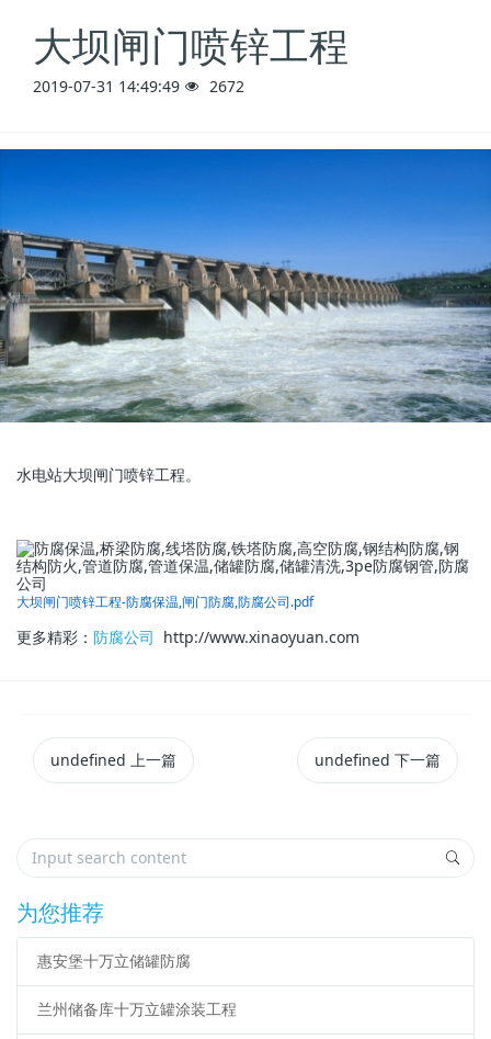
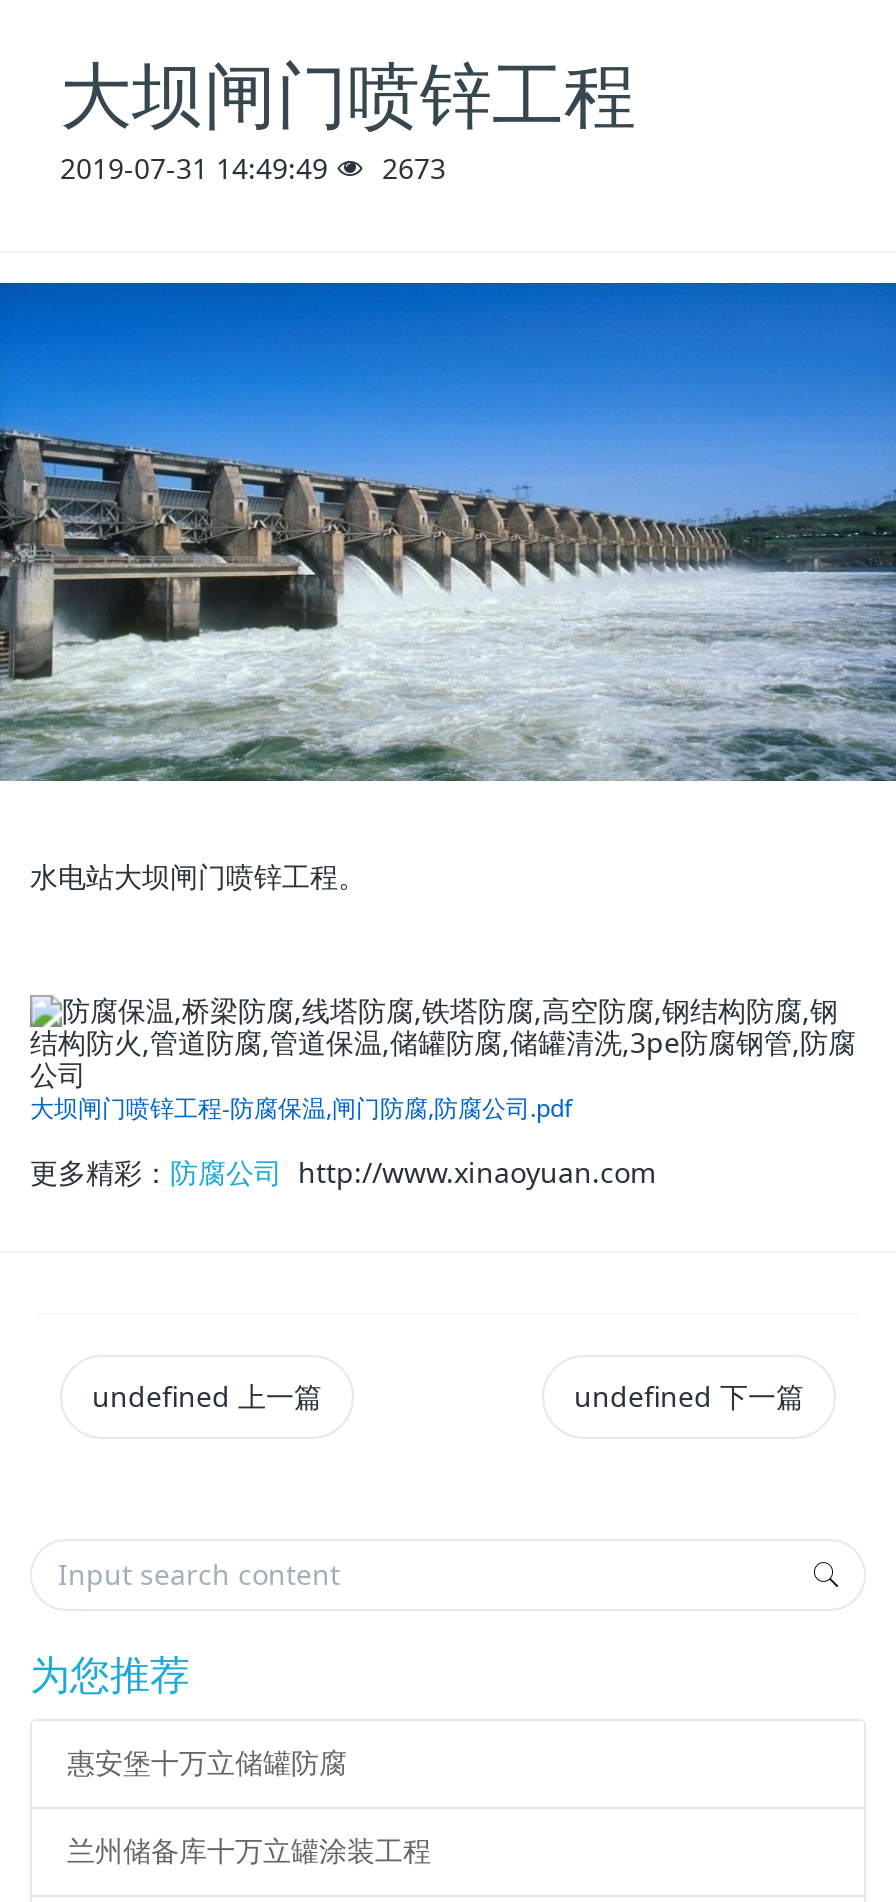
- 2019-07-31 14:49:49 2672
+ 2019-07-31 14:49:49 2673
